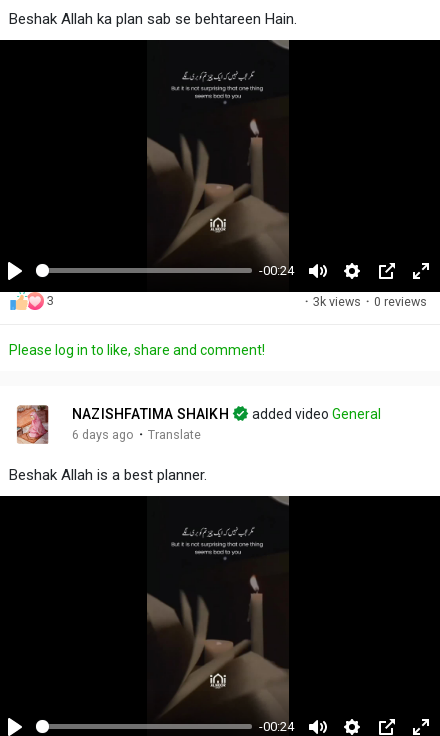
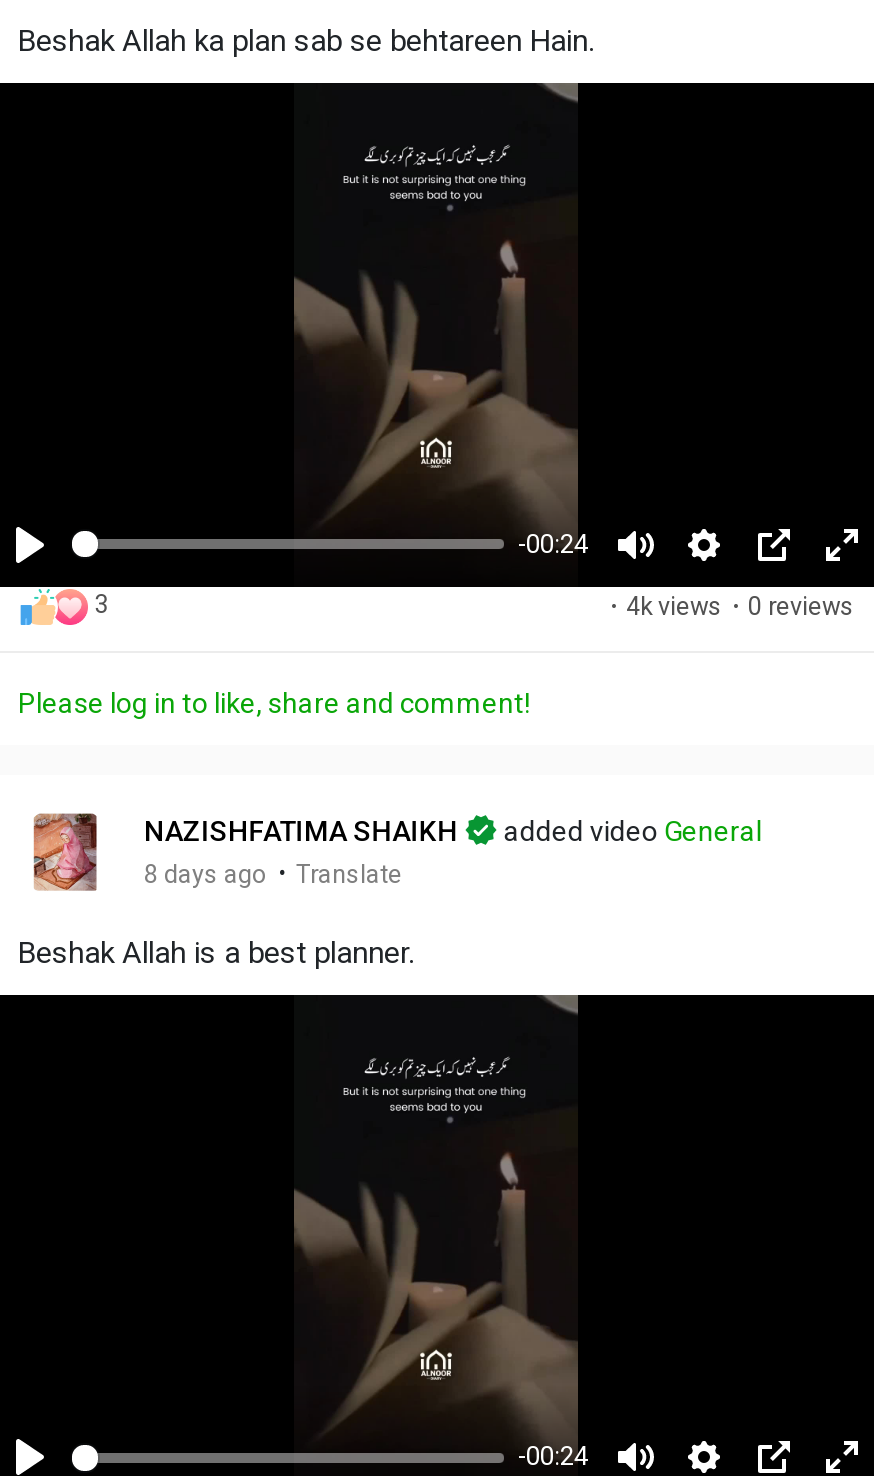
- · 3k views · 0 reviews
+ · 4k views · 0 reviews

- 6 days ago · Translate
+ 8 days ago · Translate
